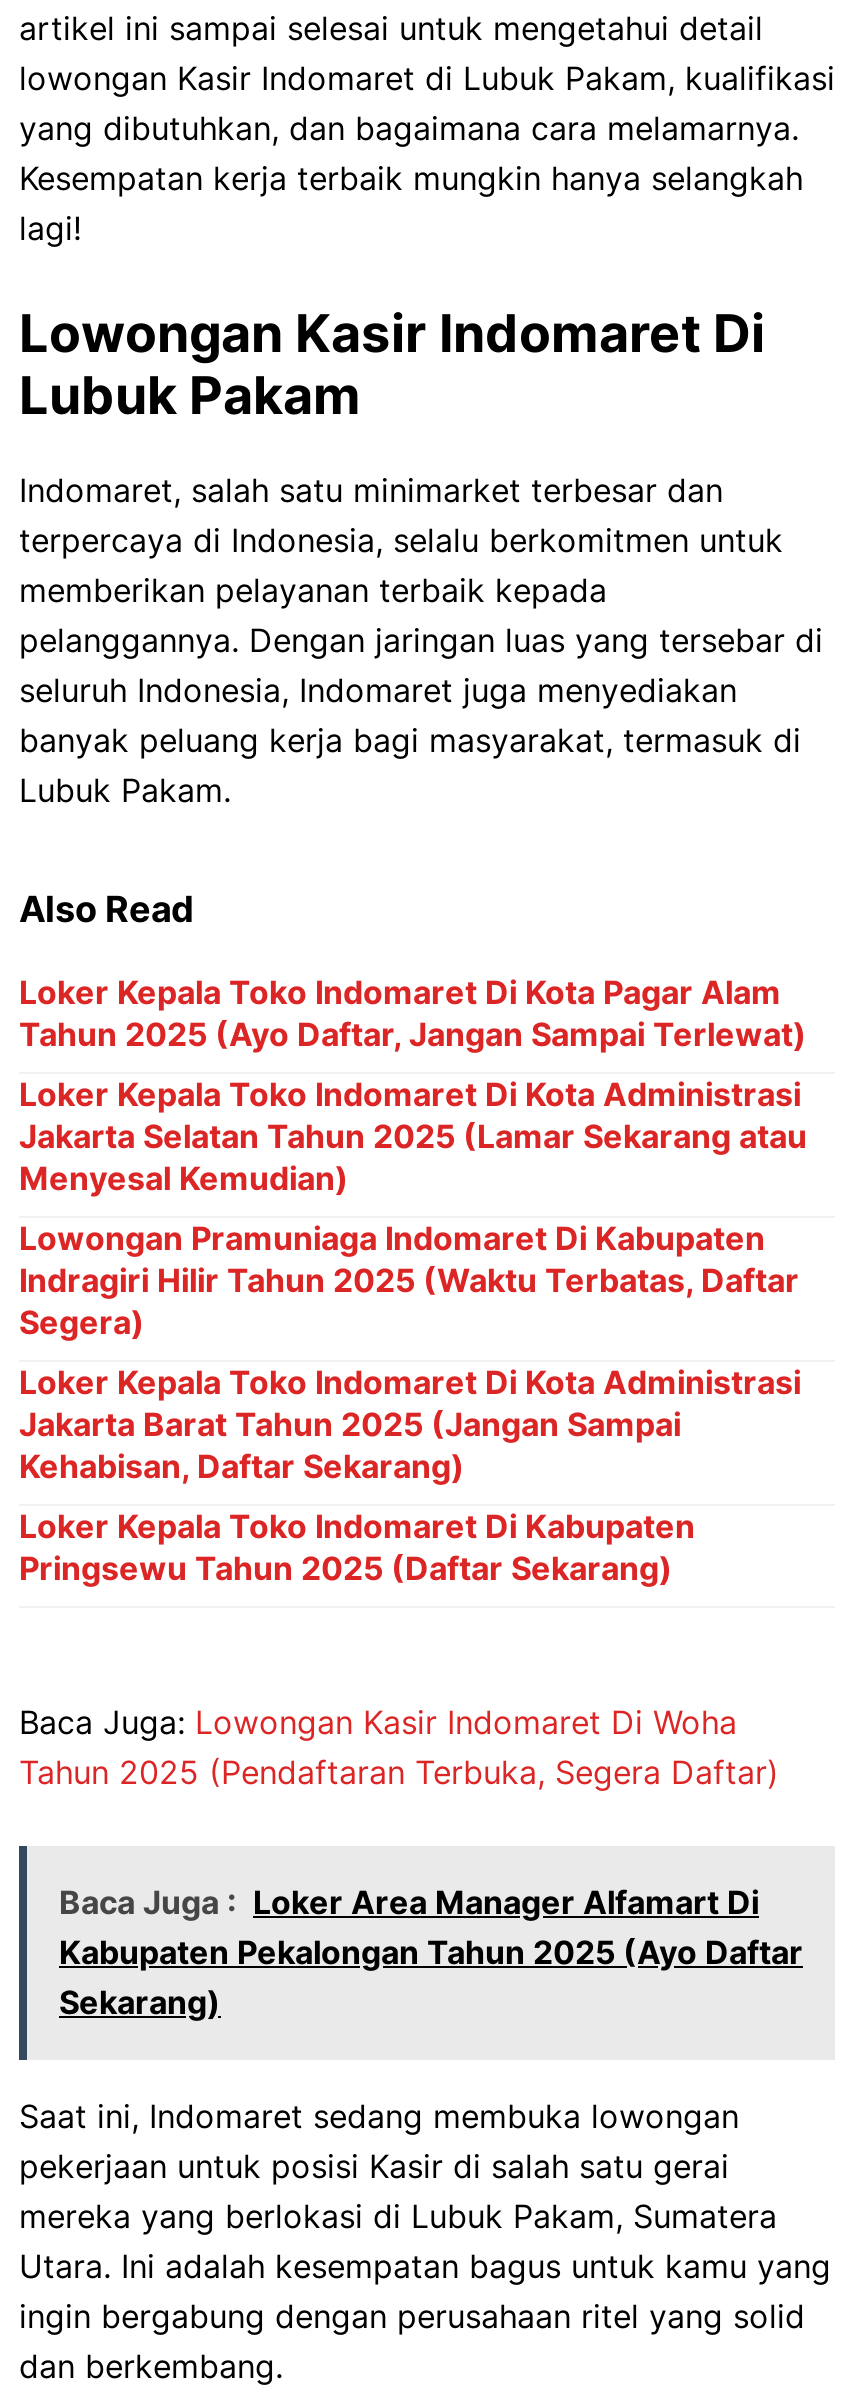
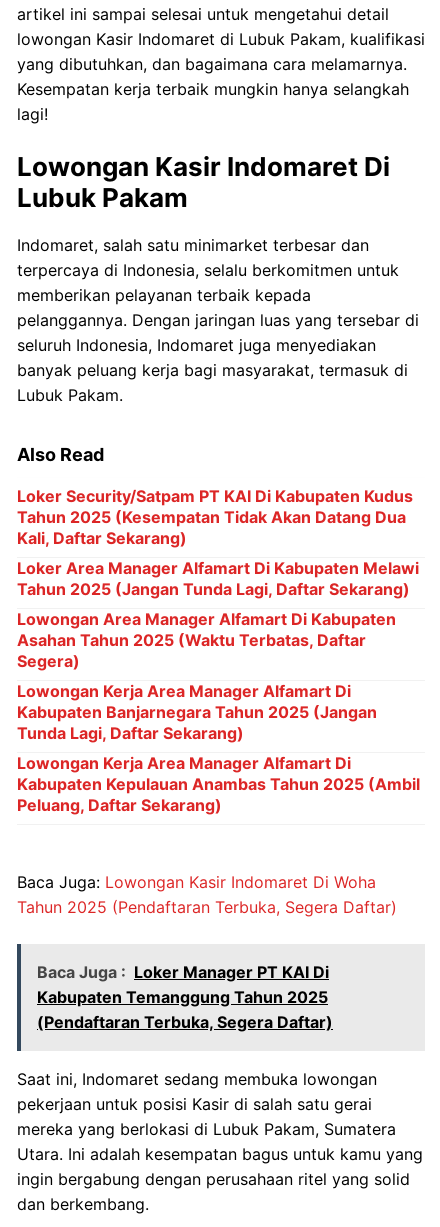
- Loker Kepala Toko Indomaret Di Kota Pagar Alam
- Tahun 2025 (Ayo Daftar, Jangan Sampai Terlewat)
+ Loker Security/Satpam PT KAI Di Kabupaten Kudus
+ Tahun 2025 (Kesempatan Tidak Akan Datang Dua
+ Kali, Daftar Sekarang)

- Loker Kepala Toko Indomaret Di Kota Administrasi
- Jakarta Selatan Tahun 2025 (Lamar Sekarang atau
- Menyesal Kemudian)
+ Loker Area Manager Alfamart Di Kabupaten Melawi
+ Tahun 2025 (Jangan Tunda Lagi, Daftar Sekarang)

- Lowongan Pramuniaga Indomaret Di Kabupaten
- Indragiri Hilir Tahun 2025 (Waktu Terbatas, Daftar
+ Lowongan Area Manager Alfamart Di Kabupaten
+ Asahan Tahun 2025 (Waktu Terbatas, Daftar

- Loker Kepala Toko Indomaret Di Kota Administrasi
- Jakarta Barat Tahun 2025 (Jangan Sampai
- Kehabisan, Daftar Sekarang)
+ Lowongan Kerja Area Manager Alfamart Di
+ Kabupaten Banjarnegara Tahun 2025 (Jangan
+ Tunda Lagi, Daftar Sekarang)

- Loker Kepala Toko Indomaret Di Kabupaten
- Pringsewu Tahun 2025 (Daftar Sekarang)
+ Lowongan Kerja Area Manager Alfamart Di
+ Kabupaten Kepulauan Anambas Tahun 2025 (Ambil
+ Peluang, Daftar Sekarang)

- Baca Juga : Loker Area Manager Alfamart Di
- Kabupaten Pekalongan Tahun 2025 (Ayo Daftar
- Sekarang)
+ Baca Juga : Loker Manager PT KAI Di
+ Kabupaten Temanggung Tahun 2025
+ (Pendaftaran Terbuka, Segera Daftar)
